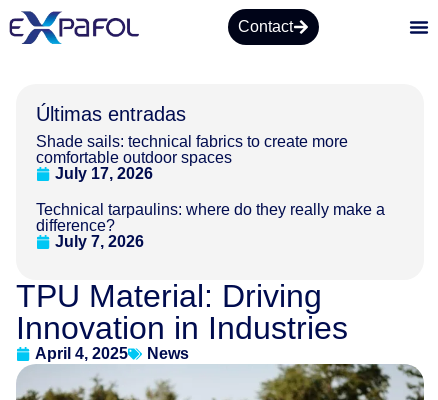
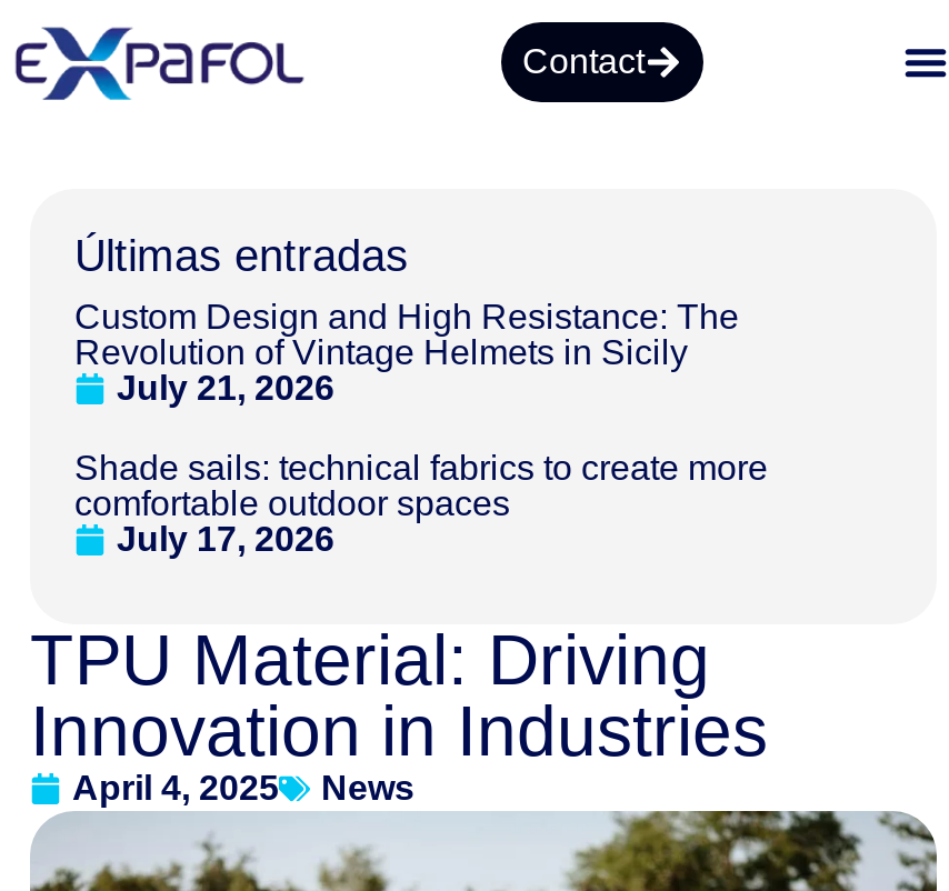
+ Custom Design and High Resistance: The
+ Revolution of Vintage Helmets in Sicily
+ July 21, 2026

moved down: Shade sails: technical fabrics to create more | comfortable outdoor spaces | July 17, 2026

- Technical tarpaulins: where do they really make a
- difference?
- July 7, 2026
